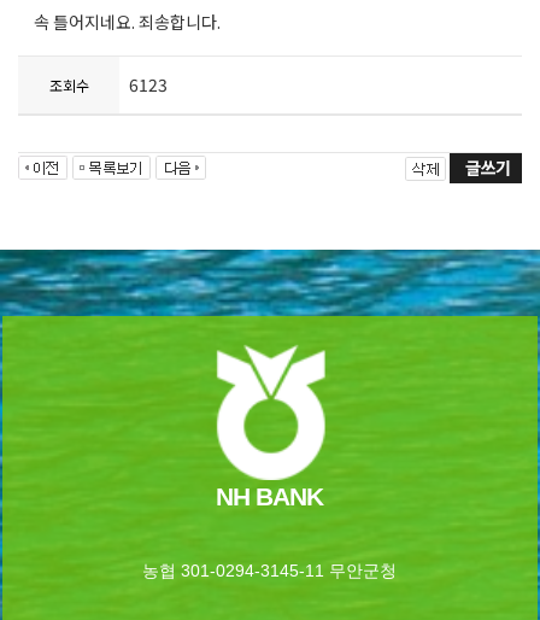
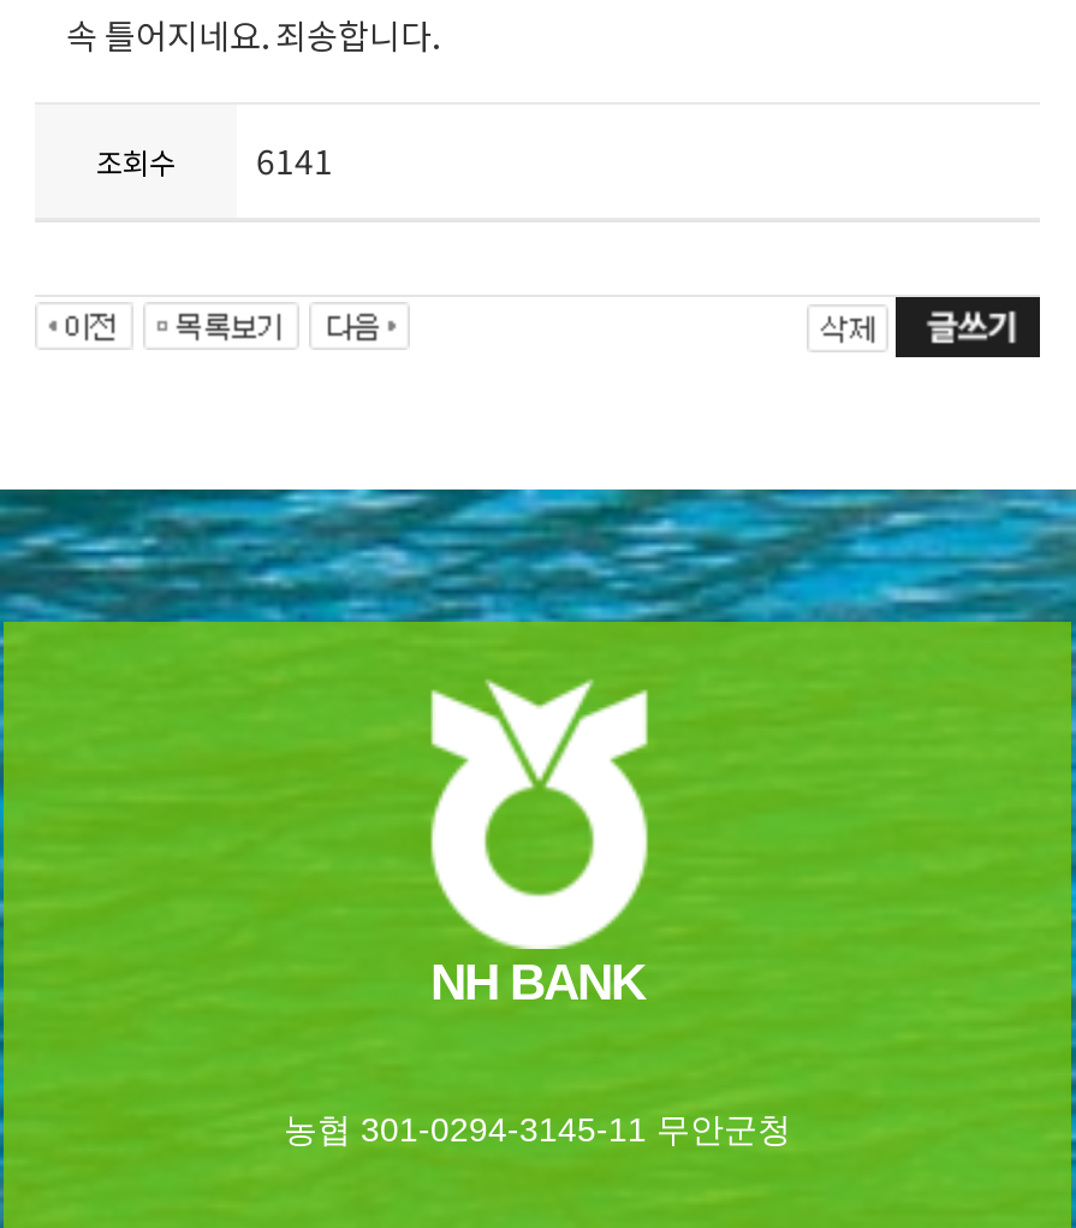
- 조회수 6123
+ 조회수 6141
